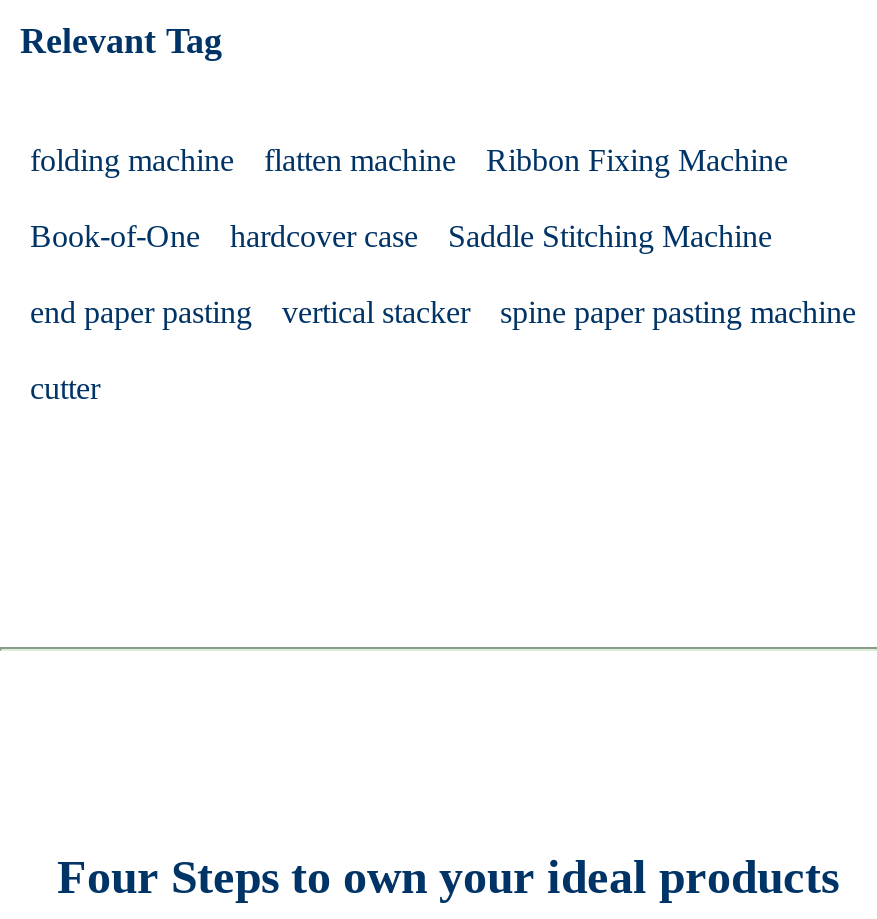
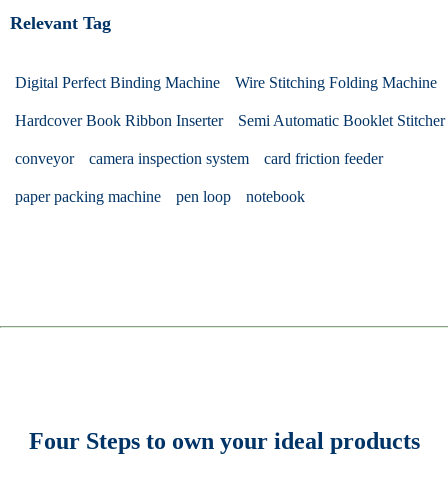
- folding machine
- flatten machine
- Ribbon Fixing Machine
+ Digital Perfect Binding Machine
+ Wire Stitching Folding Machine

- Book-of-One
- hardcover case
- Saddle Stitching Machine
+ Hardcover Book Ribbon Inserter
+ Semi Automatic Booklet Stitcher

- end paper pasting
- vertical stacker
- spine paper pasting machine
+ conveyor
+ camera inspection system
+ card friction feeder

- cutter
+ paper packing machine
+ pen loop
+ notebook
